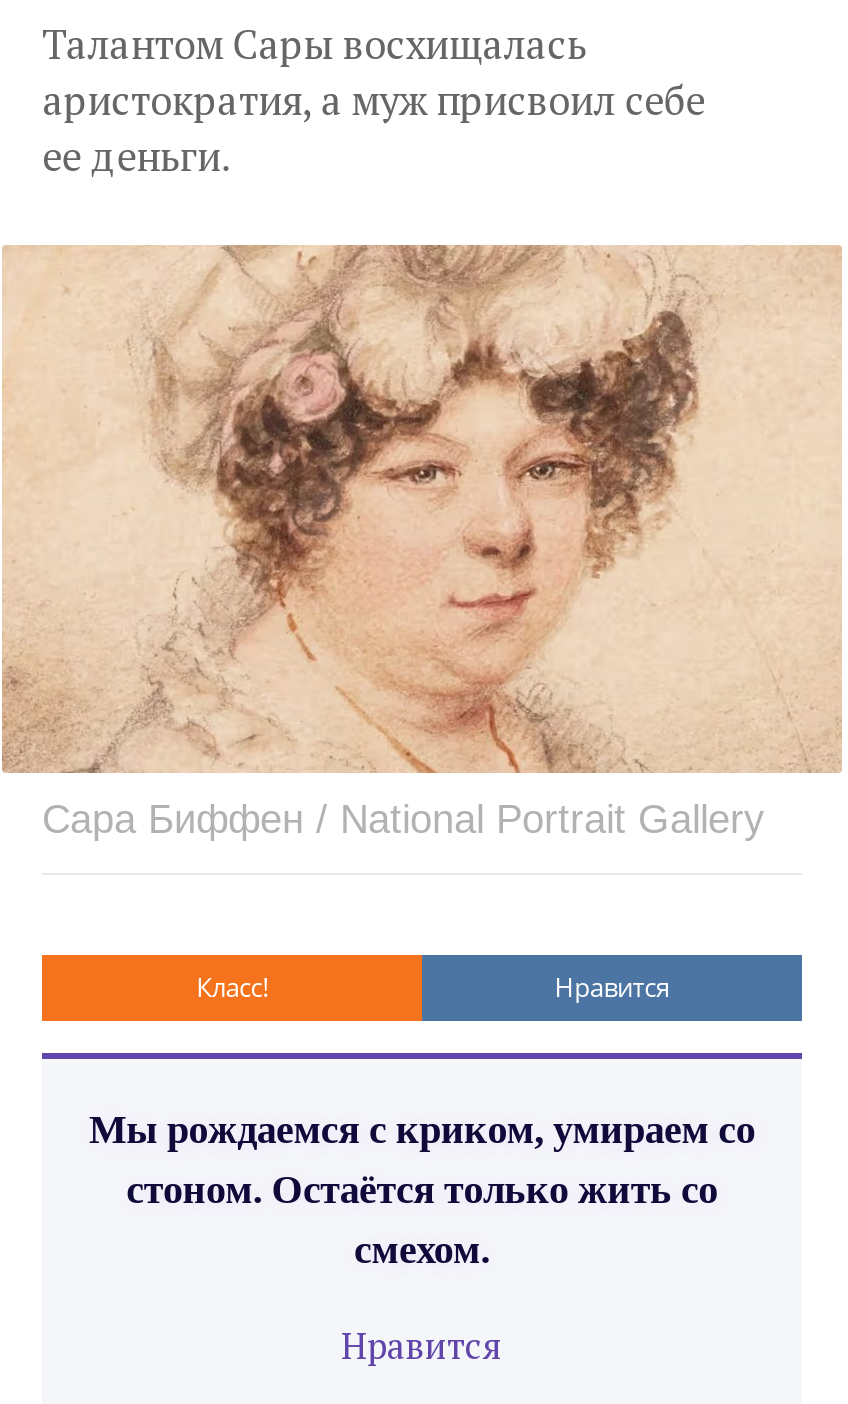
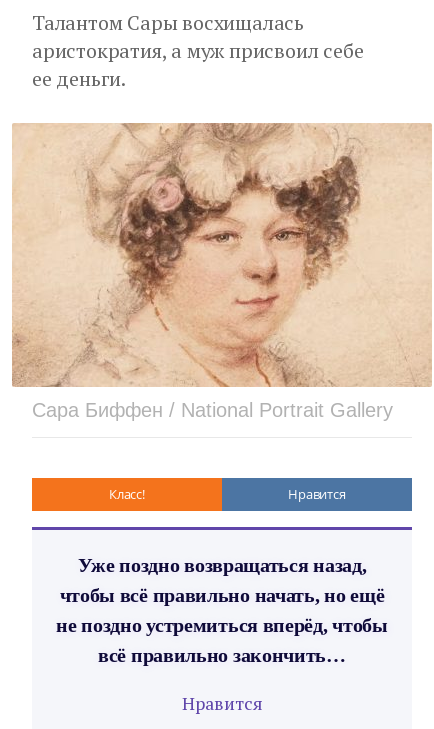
- Мы рождаемся с криком, умираем со
- стоном. Остаётся только жить со
- смехом.
+ Уже поздно возвращаться назад,
+ чтобы всё правильно начать, но ещё
+ не поздно устремиться вперёд, чтобы
+ всё правильно закончить…
